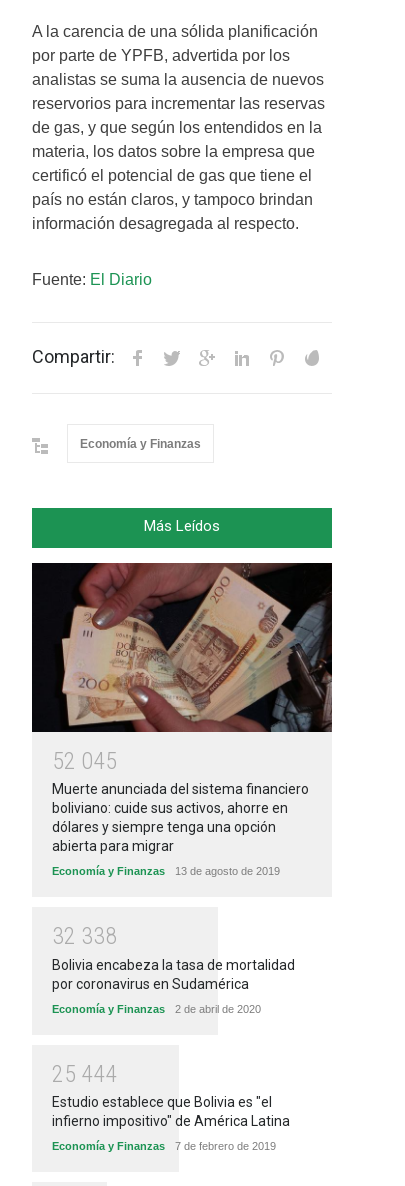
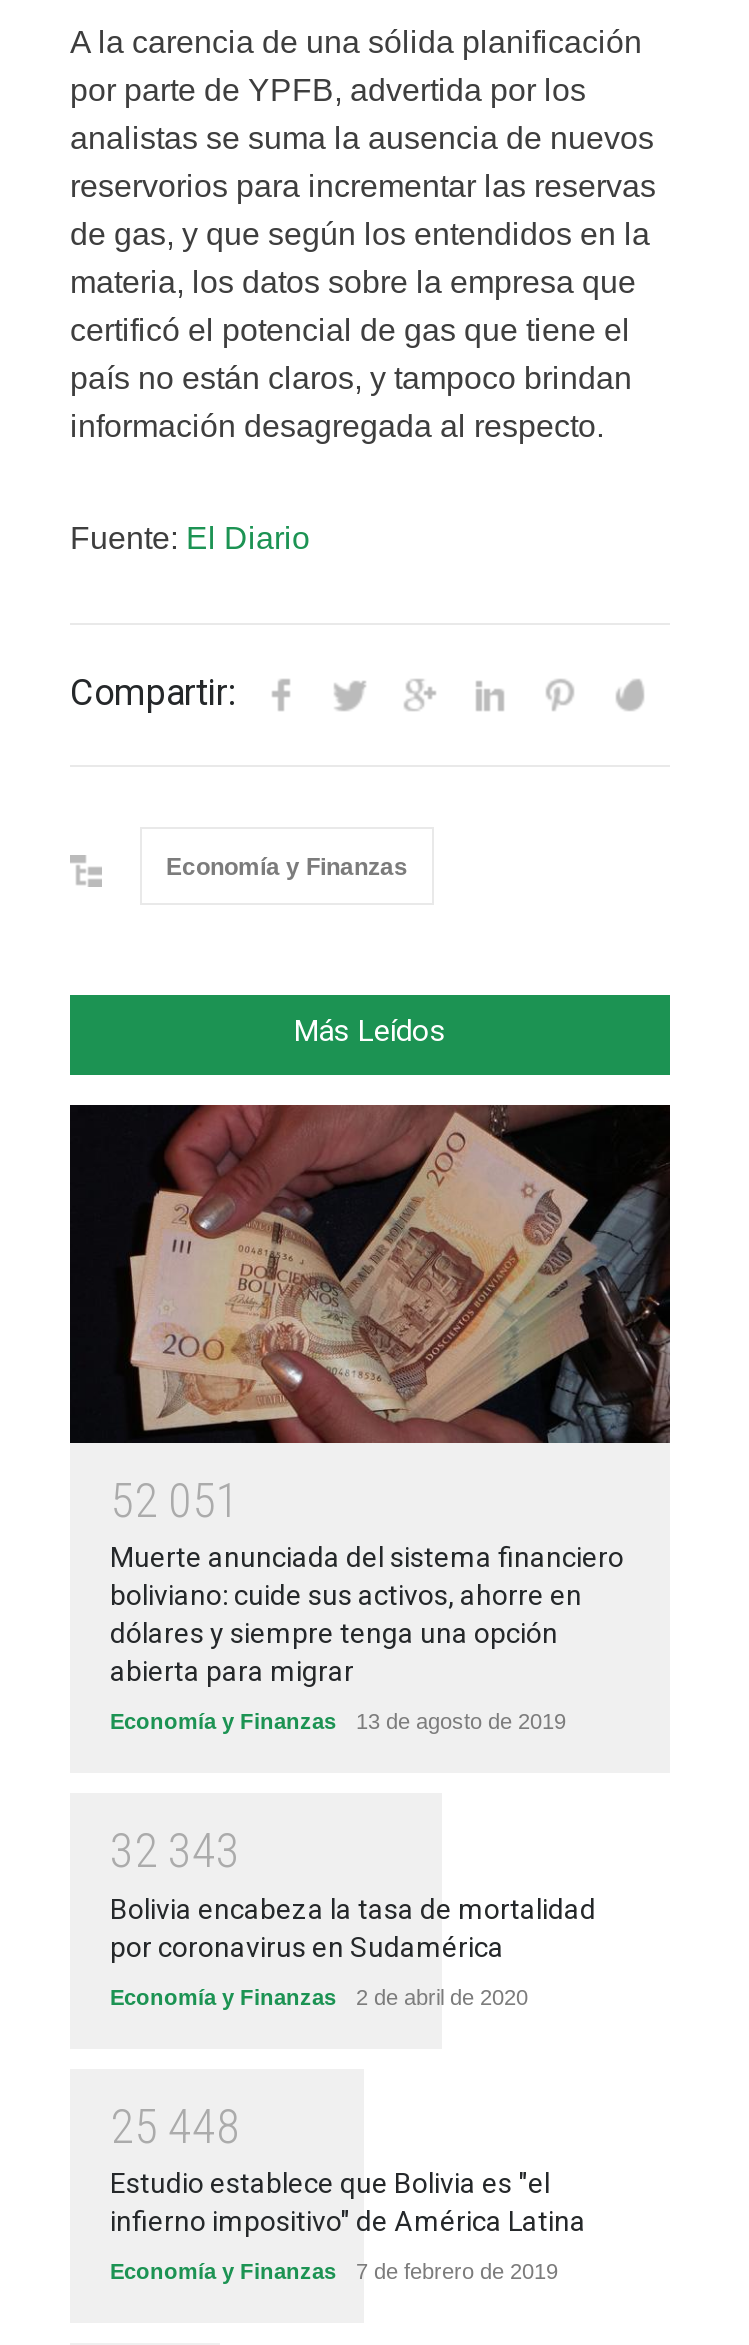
- 52 045
+ 52 051

- 32 338
+ 32 343

- 25 444
+ 25 448
